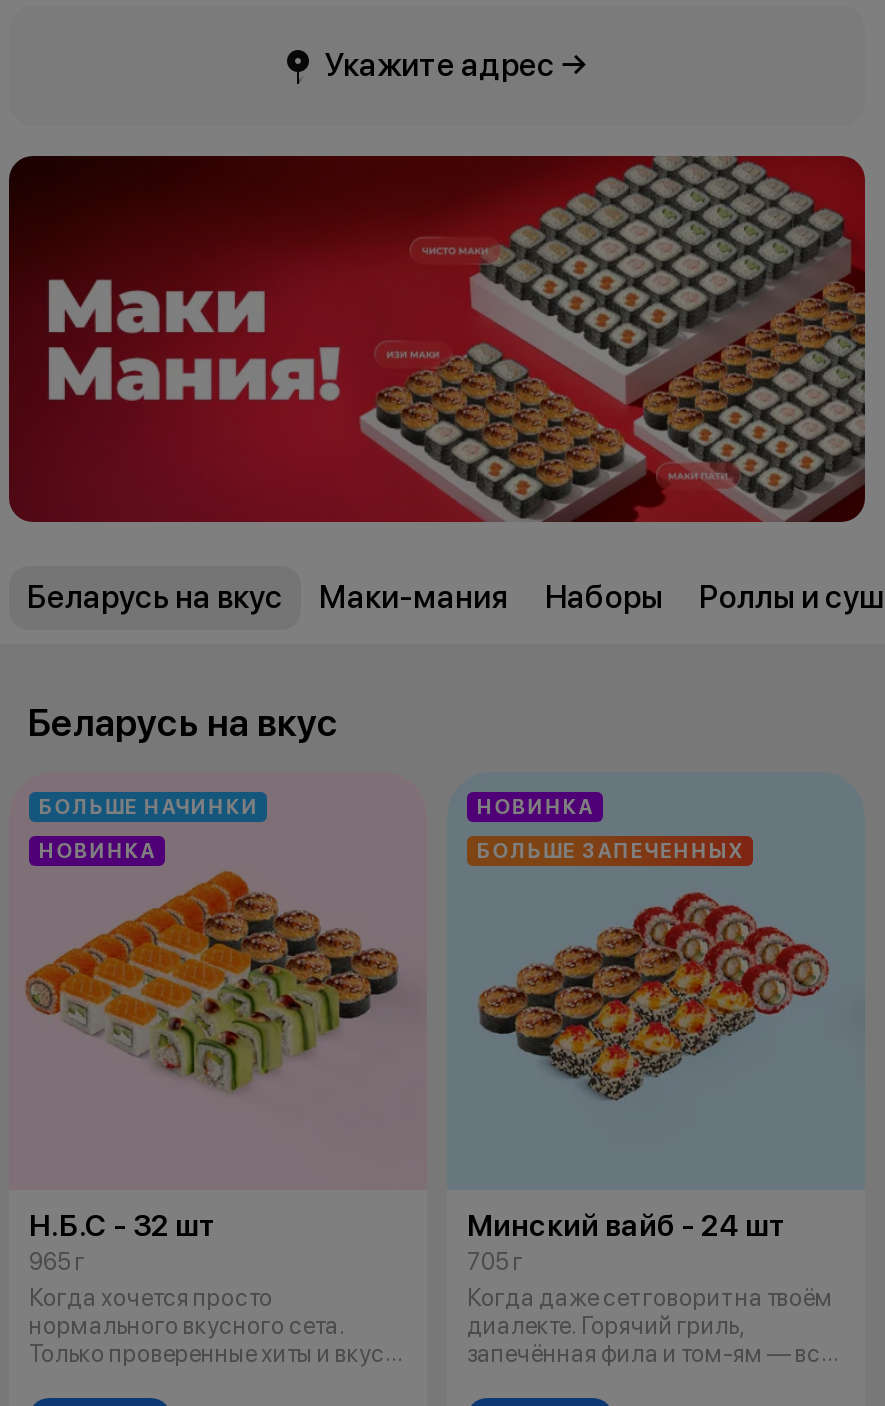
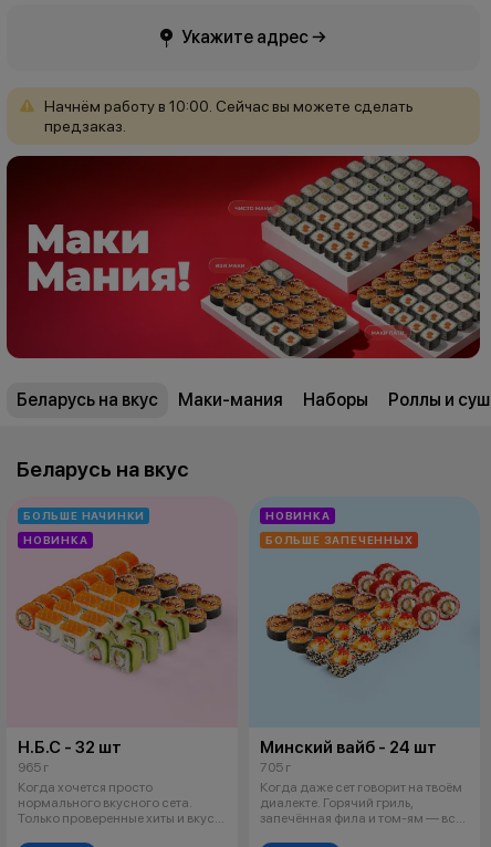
+ Начнём работу в 10:00. Сейчас вы можете сделать
+ предзаказ.
